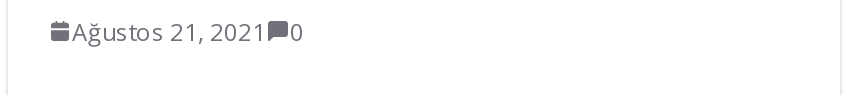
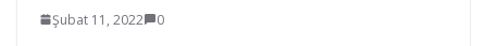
- Ağustos 21, 2021 0
+ Şubat 11, 2022 0
